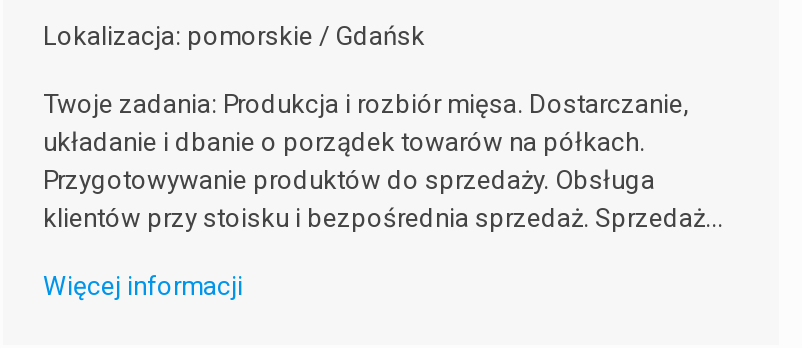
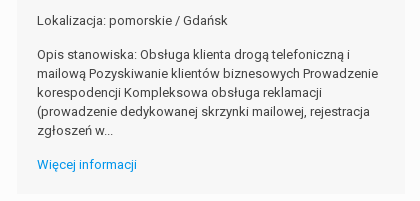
- Twoje zadania: Produkcja i rozbiór mięsa. Dostarczanie,
- układanie i dbanie o porządek towarów na półkach.
- Przygotowywanie produktów do sprzedaży. Obsługa
- klientów przy stoisku i bezpośrednia sprzedaż. Sprzedaż...
+ Opis stanowiska: Obsługa klienta drogą telefoniczną i
+ mailową Pozyskiwanie klientów biznesowych Prowadzenie
+ korespodencji Kompleksowa obsługa reklamacji
+ (prowadzenie dedykowanej skrzynki mailowej, rejestracja
+ zgłoszeń w...
